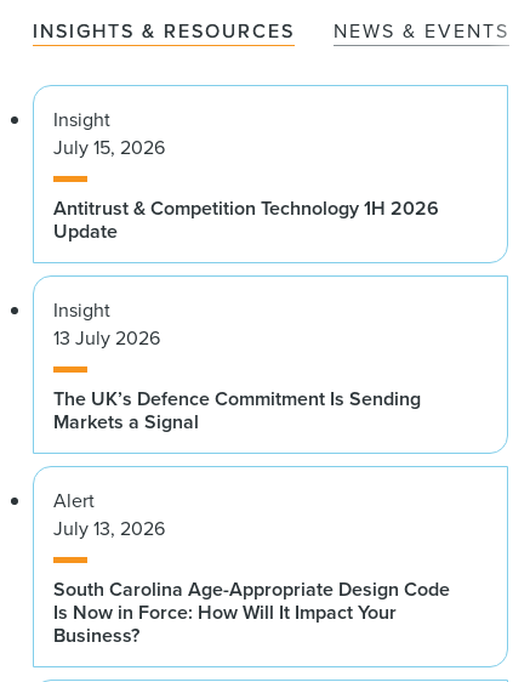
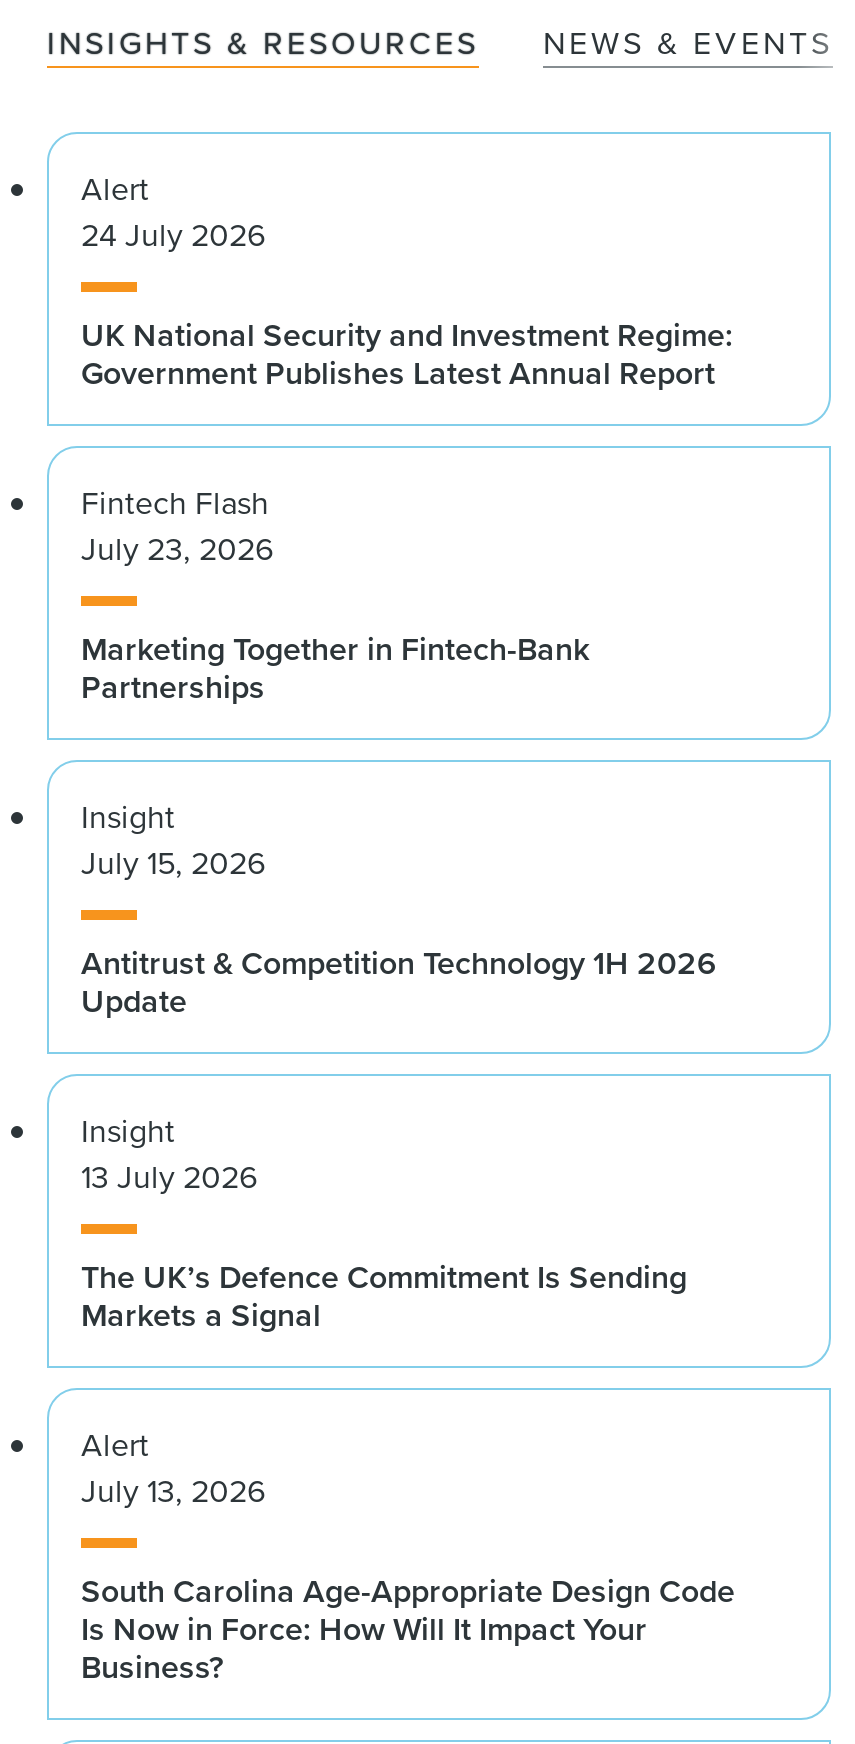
+ Alert
+ 24 July 2026
+ UK National Security and Investment Regime:
+ Government Publishes Latest Annual Report
+ Fintech Flash
+ July 23, 2026
+ Marketing Together in Fintech-Bank
+ Partnerships
